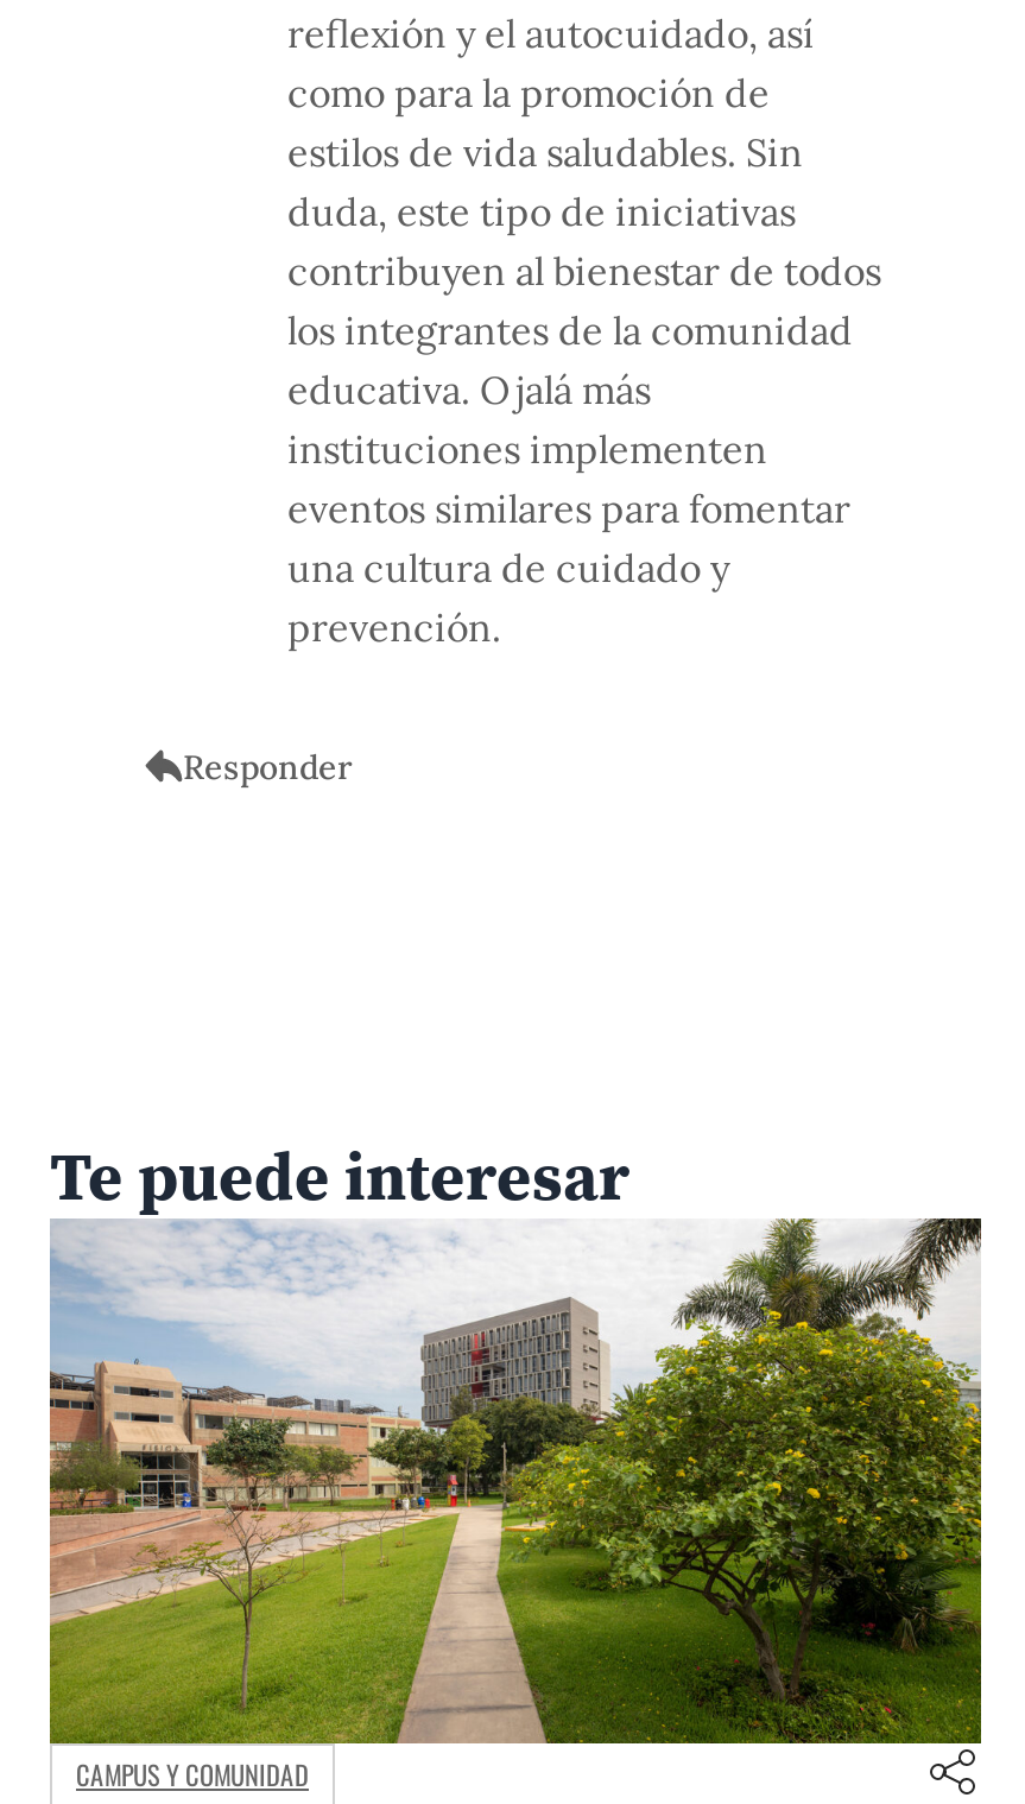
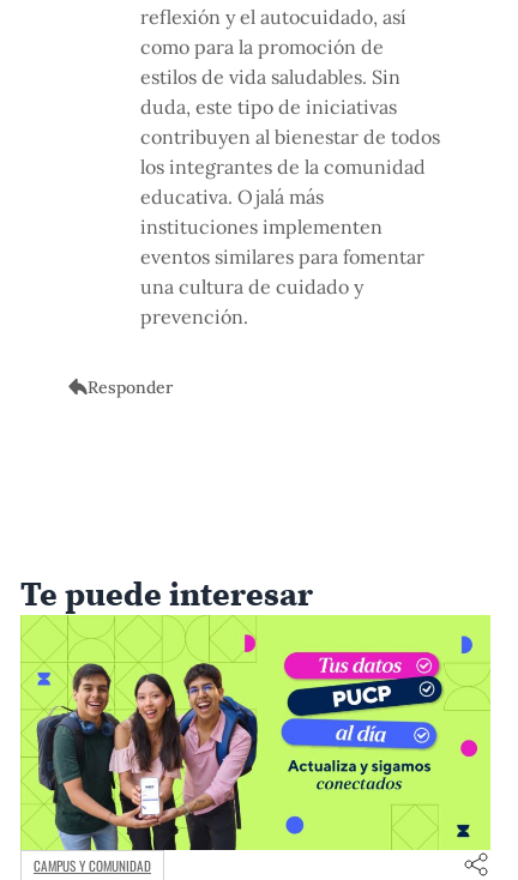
- [image]
+ [image]
